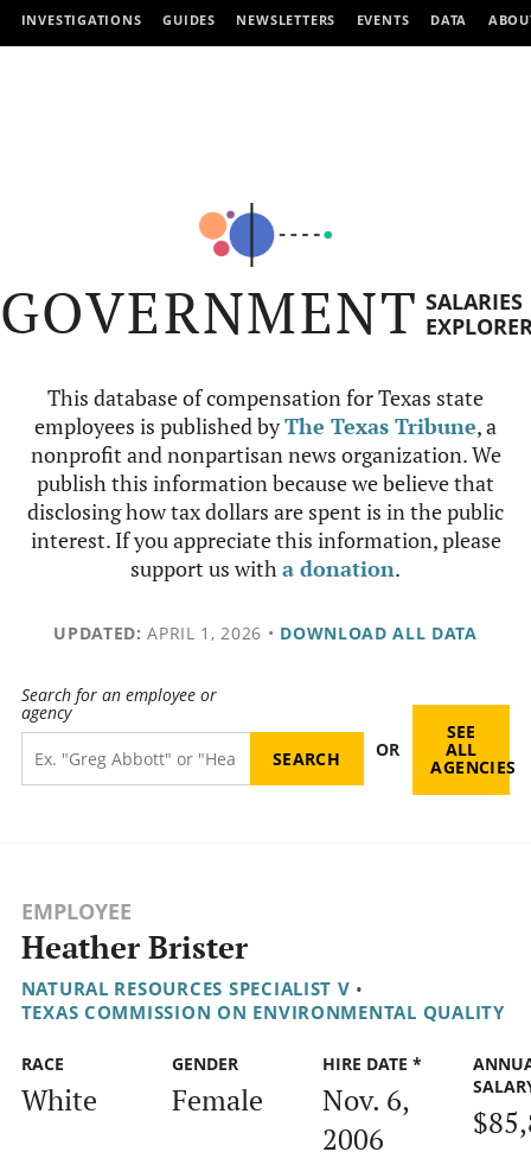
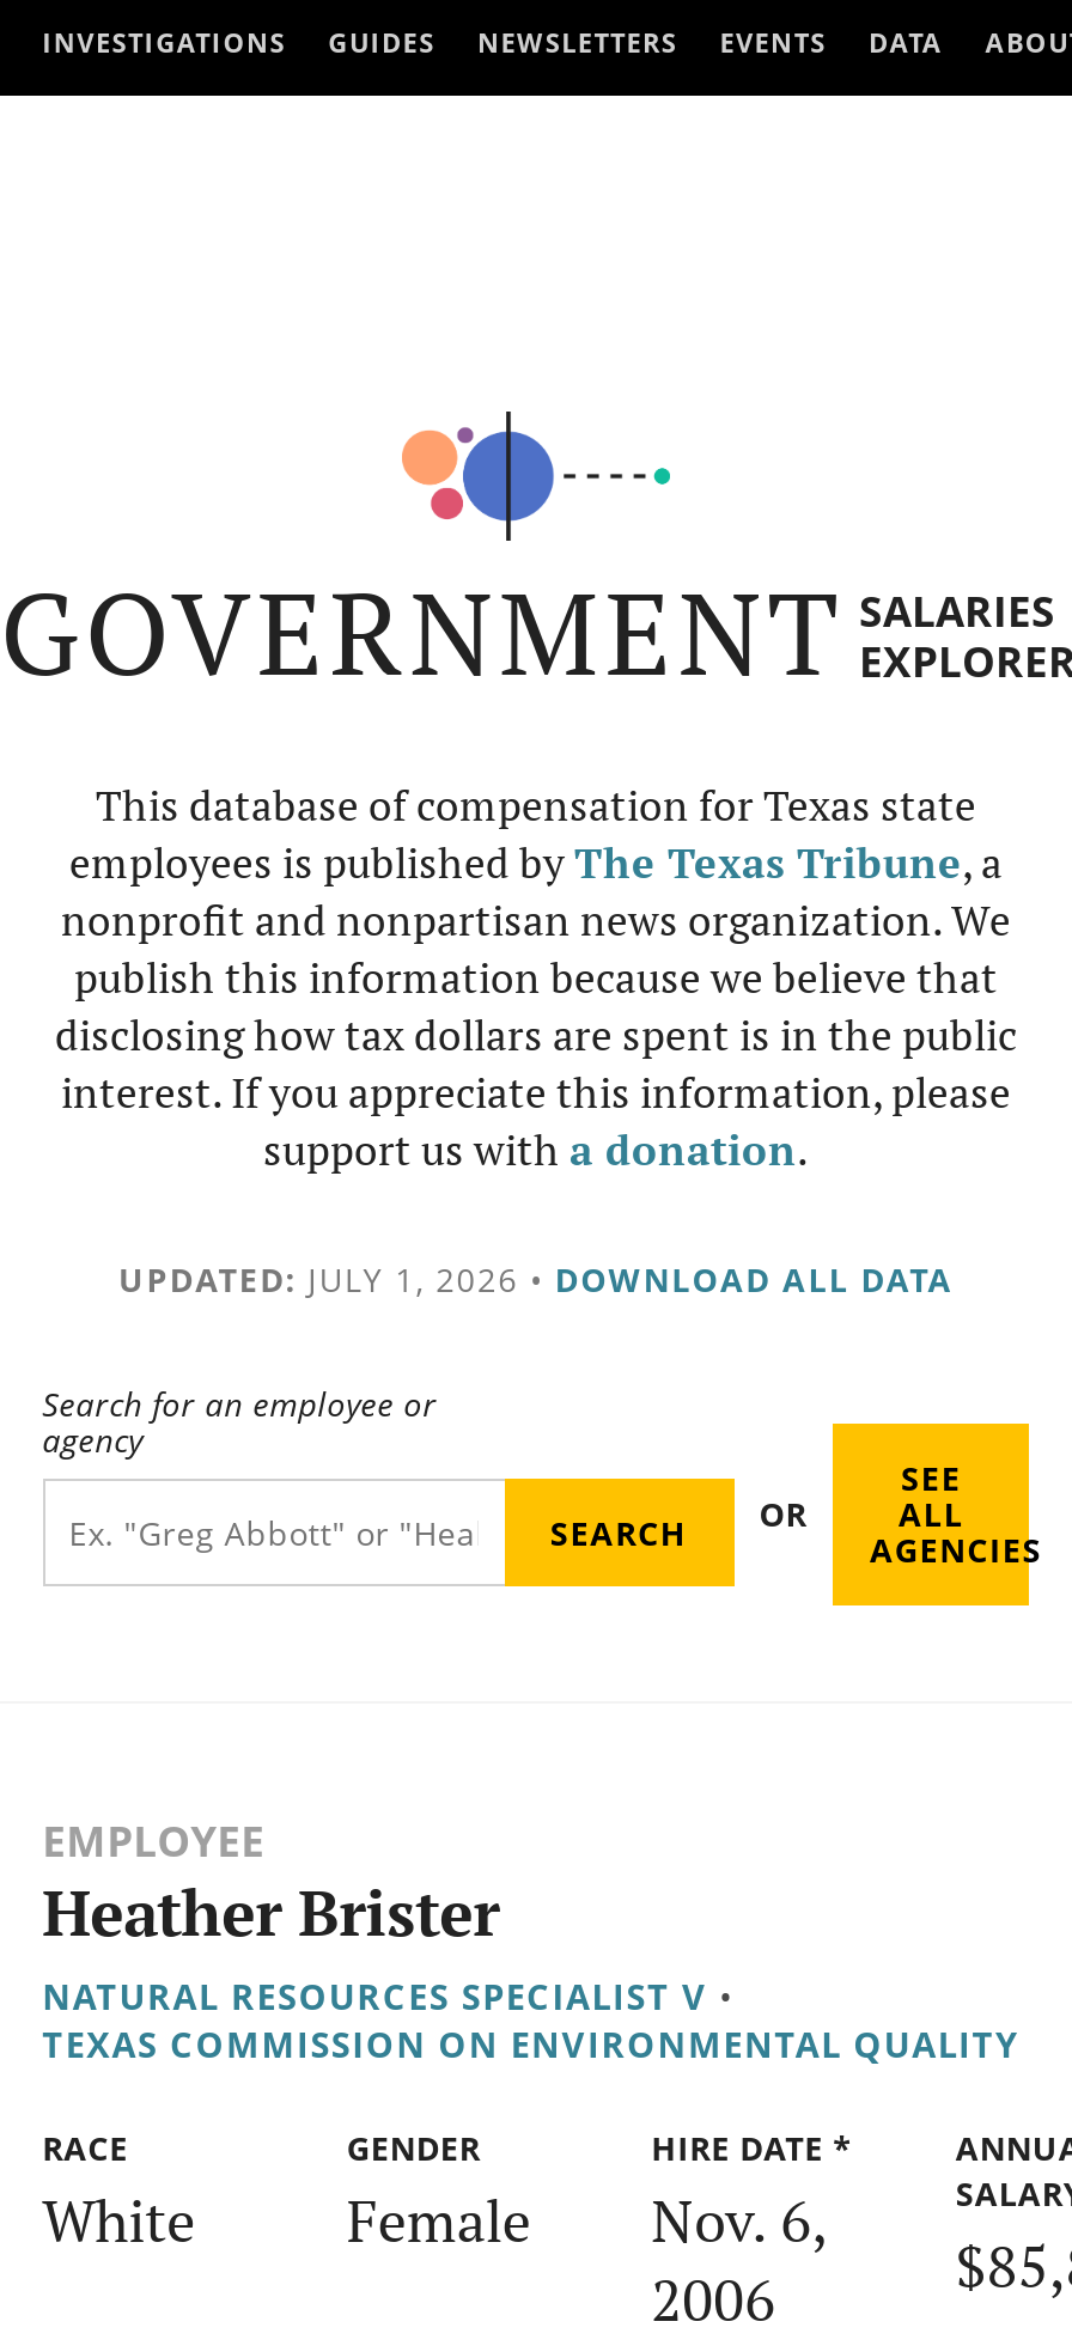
- UPDATED: APRIL 1, 2026 • DOWNLOAD ALL DATA
+ UPDATED: JULY 1, 2026 • DOWNLOAD ALL DATA
